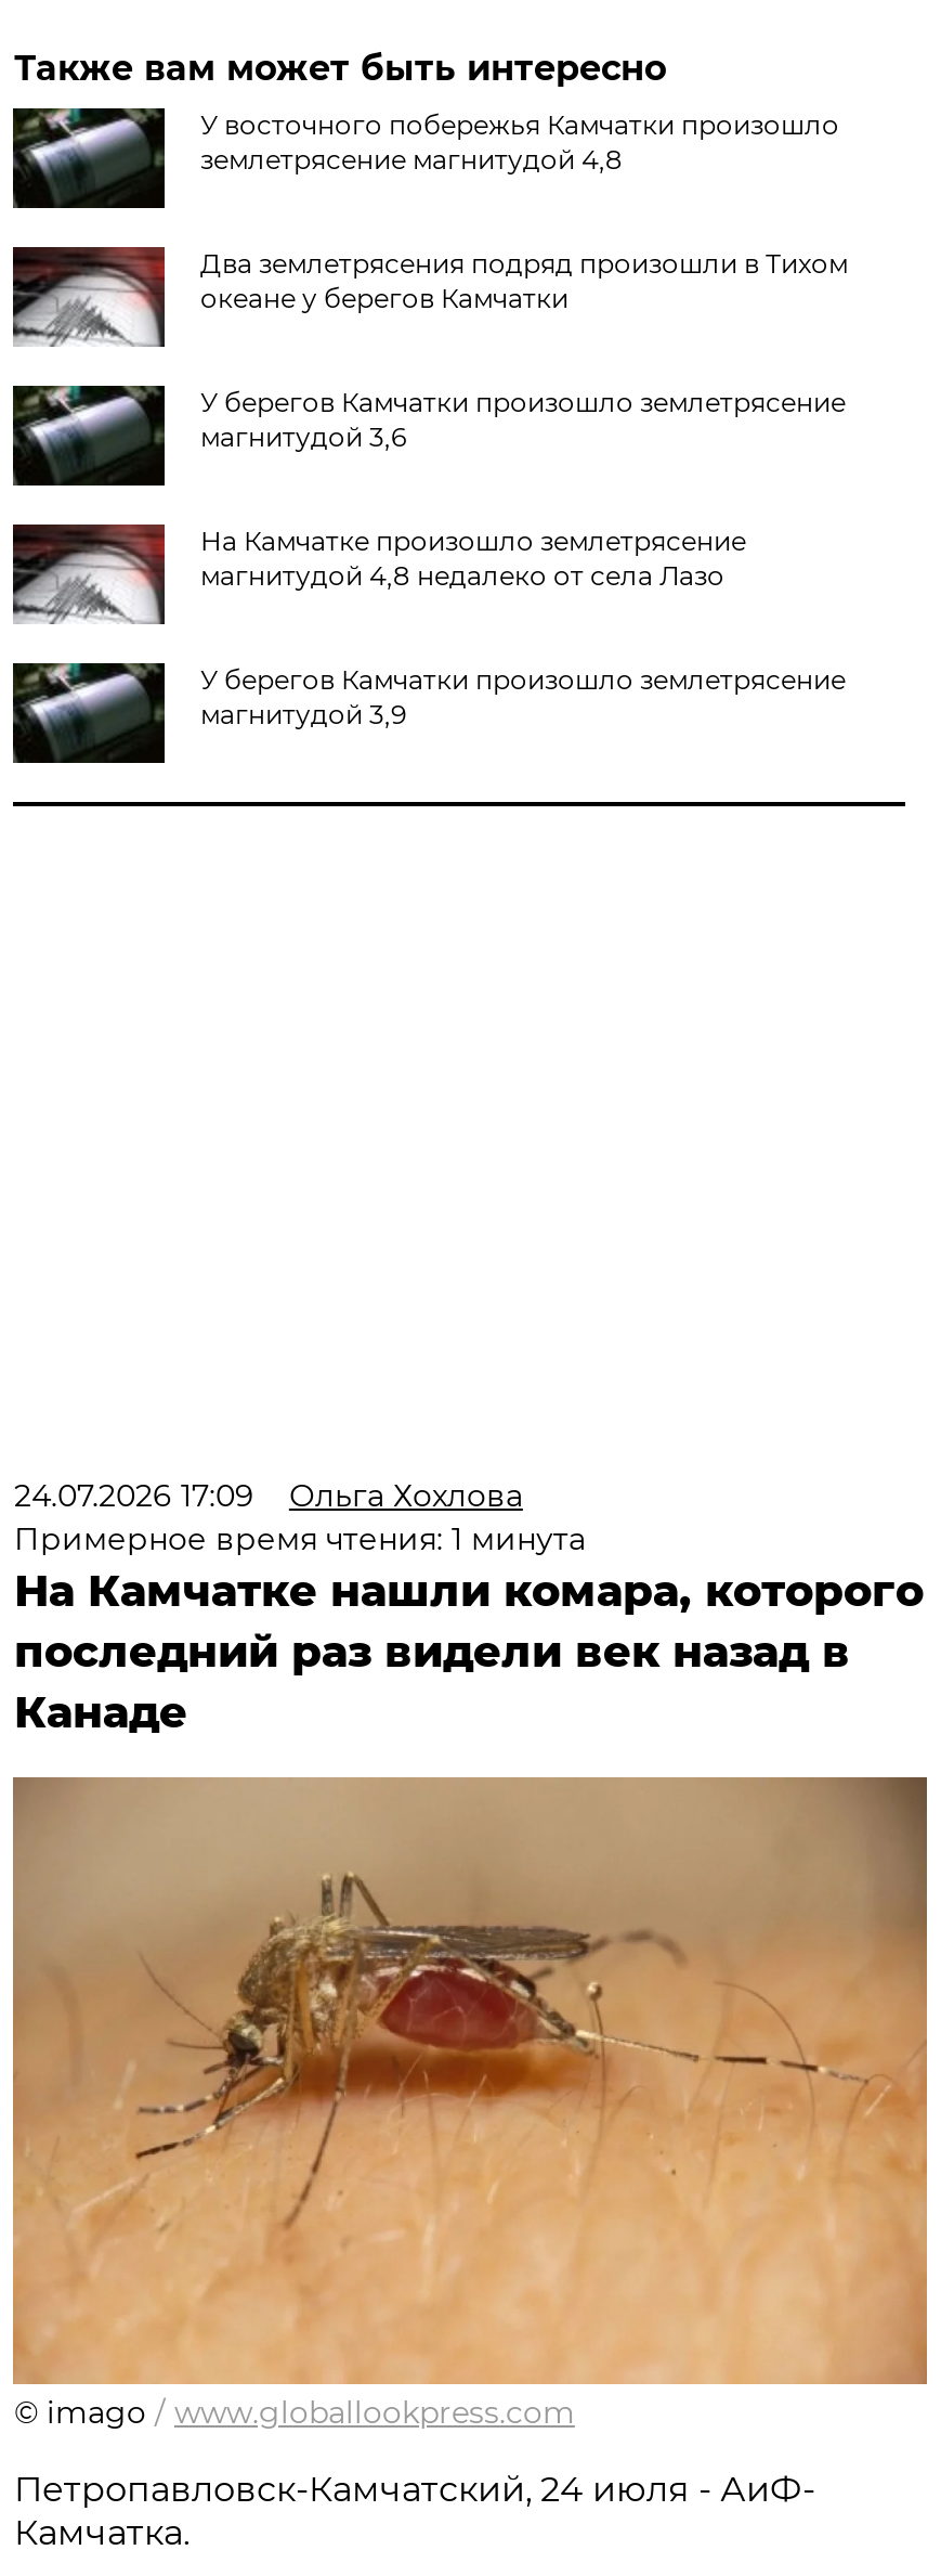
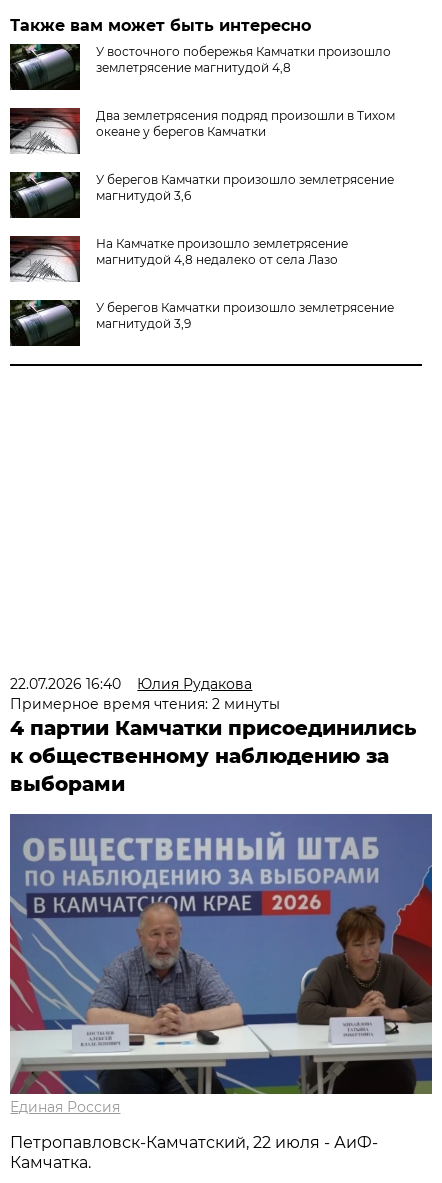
- 24.07.2026 17:09
- Ольга Хохлова
- Примерное время чтения: 1 минута
- На Камчатке нашли комара, которого
- последний раз видели век назад в
- Канаде
+ 22.07.2026 16:40
+ Юлия Рудакова
+ Примерное время чтения: 2 минуты
+ 4 партии Камчатки присоединились
+ к общественному наблюдению за
+ выборами

- [image]
- © imago / www.globallookpress.com
+ [image]
+ Единая Россия

- Петропавловск-Камчатский, 24 июля - АиФ-
+ Петропавловск-Камчатский, 22 июля - АиФ-
